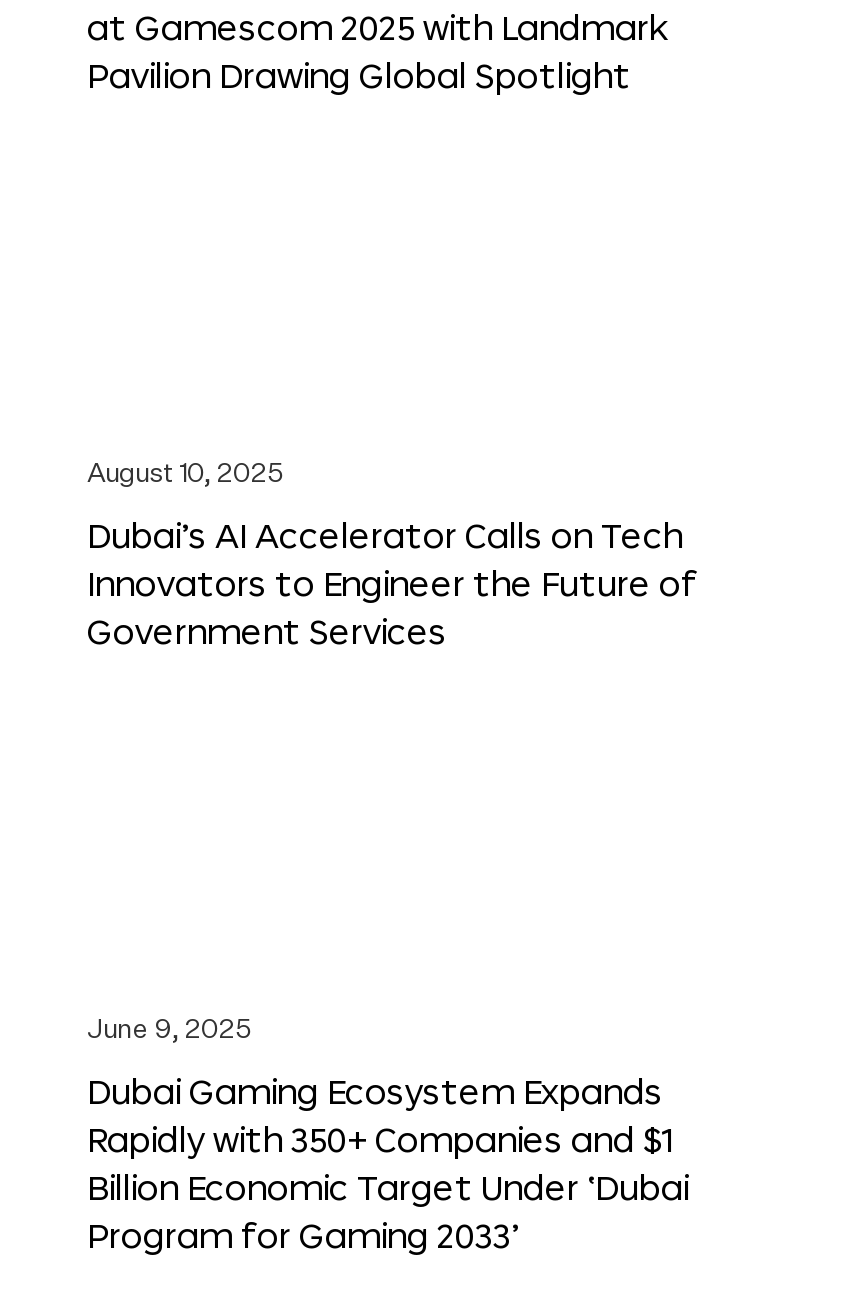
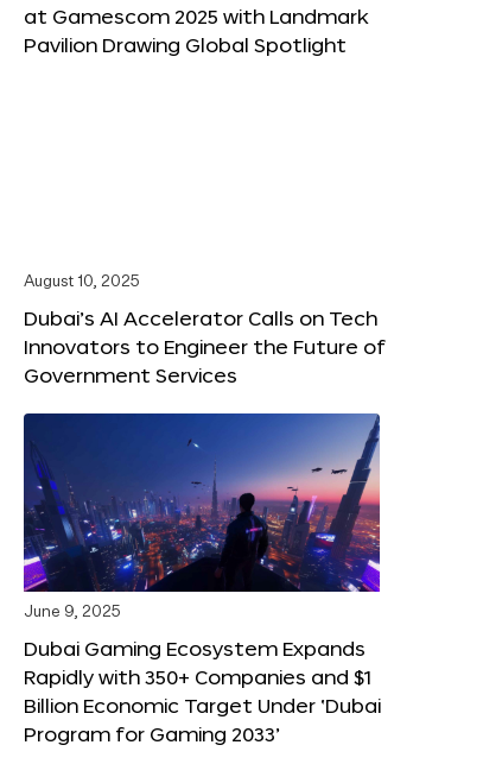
+ [image]
